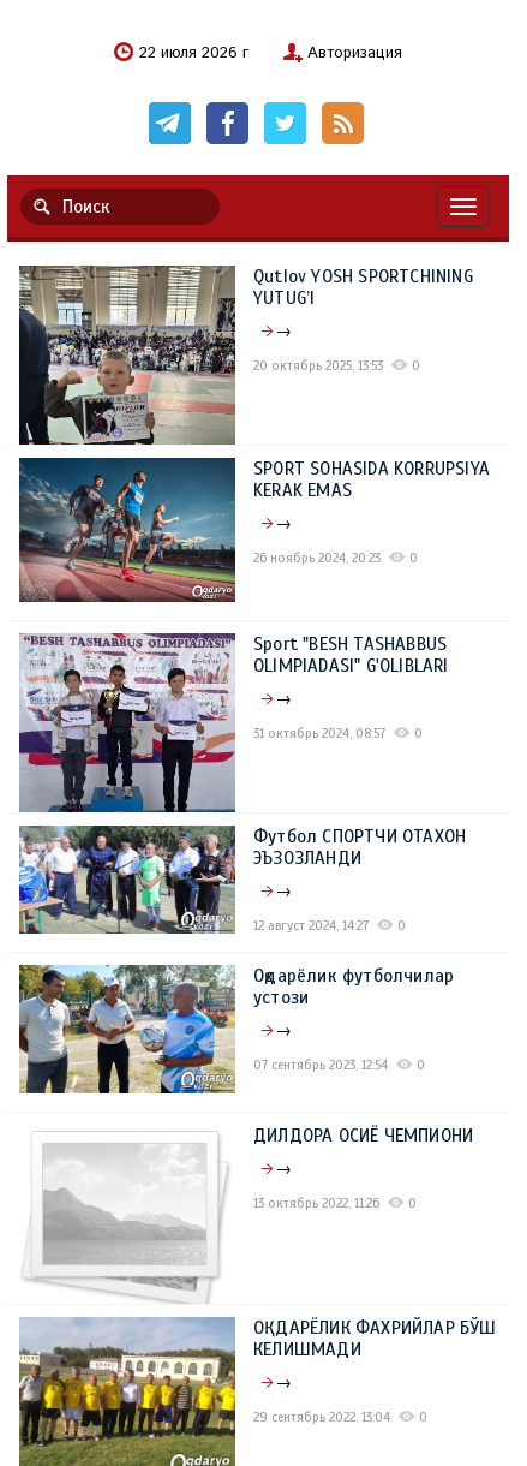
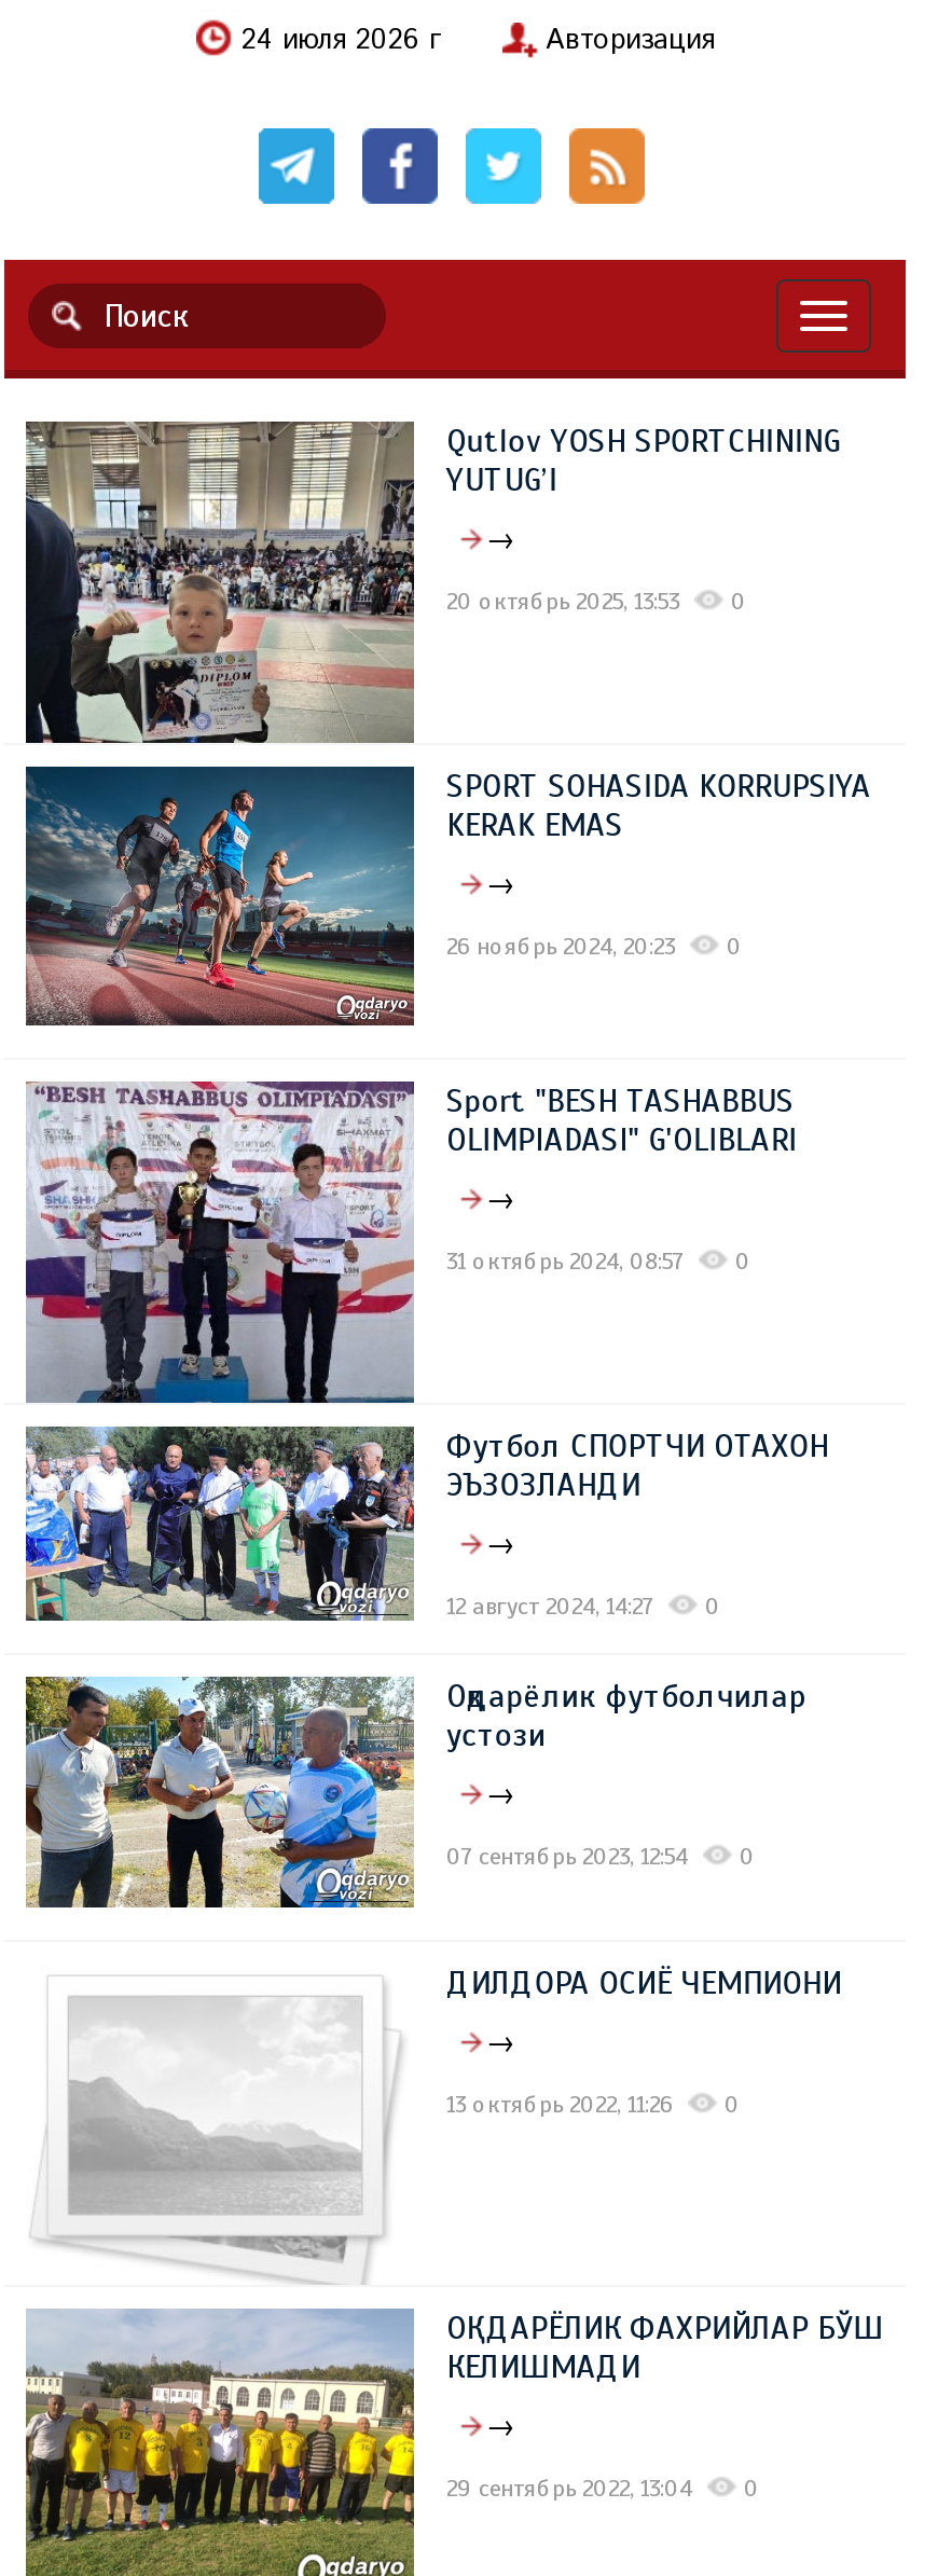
- 22 июля 2026 г
+ 24 июля 2026 г
